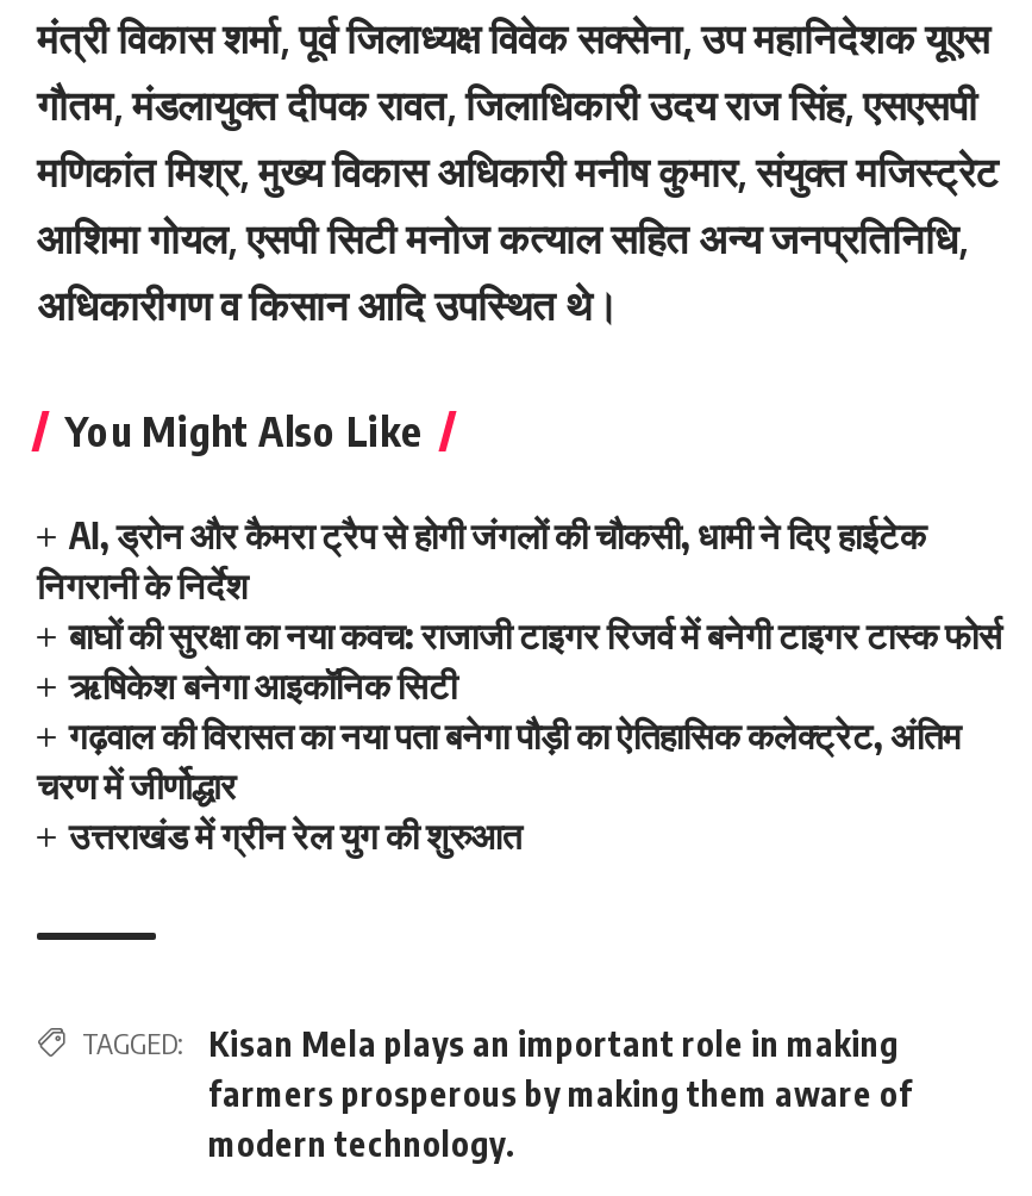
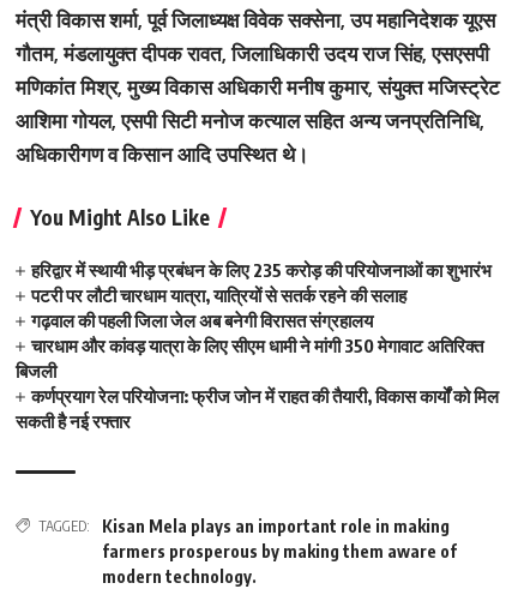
- AI, ड्रोन और कैमरा ट्रैप से होगी जंगलों की चौकसी, धामी ने दिए हाईटेक
- निगरानी के निर्देश
- बाघों की सुरक्षा का नया कवच: राजाजी टाइगर रिजर्व में बनेगी टाइगर टास्क फोर्स
- ऋषिकेश बनेगा आइकॉनिक सिटी
- गढ़वाल की विरासत का नया पता बनेगा पौड़ी का ऐतिहासिक कलेक्ट्रेट, अंतिम
- चरण में जीर्णोद्धार
- उत्तराखंड में ग्रीन रेल युग की शुरुआत
+ हरिद्वार में स्थायी भीड़ प्रबंधन के लिए 235 करोड़ की परियोजनाओं का शुभारंभ
+ पटरी पर लौटी चारधाम यात्रा, यात्रियों से सतर्क रहने की सलाह
+ गढ़वाल की पहली जिला जेल अब बनेगी विरासत संग्रहालय
+ चारधाम और कांवड़ यात्रा के लिए सीएम धामी ने मांगी 350 मेगावाट अतिरिक्त
+ बिजली
+ कर्णप्रयाग रेल परियोजना: फ्रीज जोन में राहत की तैयारी, विकास कार्यों को मिल
+ सकती है नई रफ्तार
